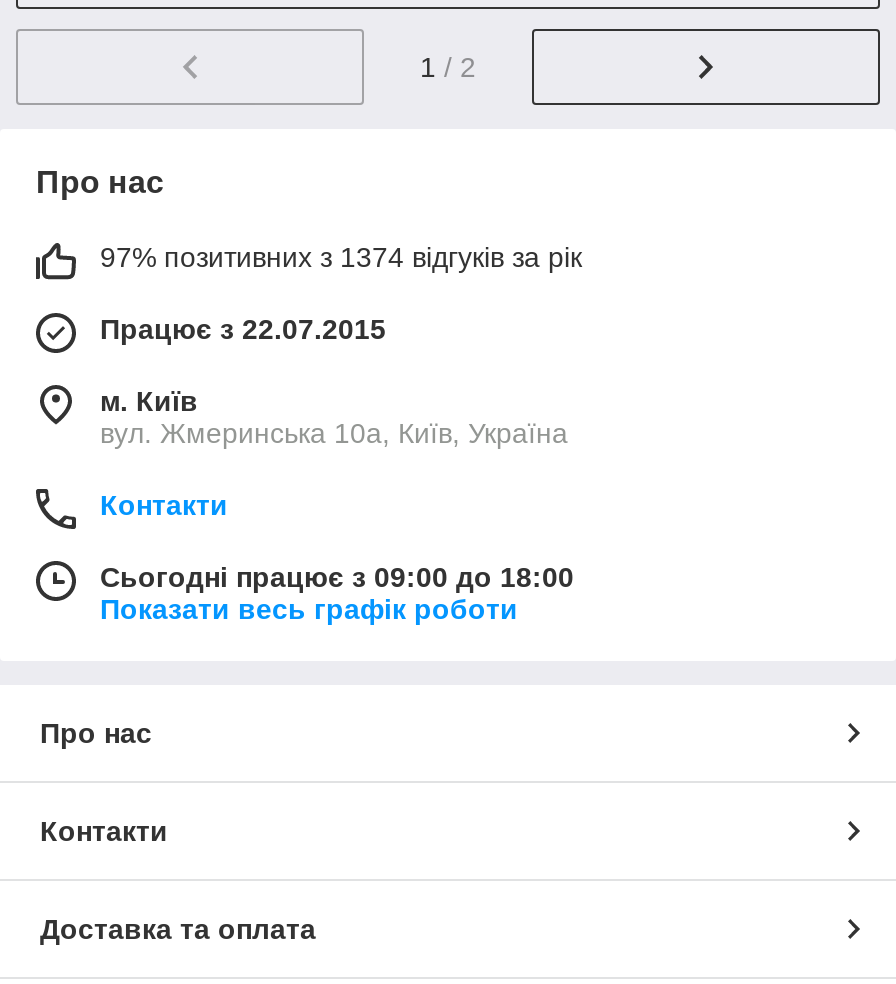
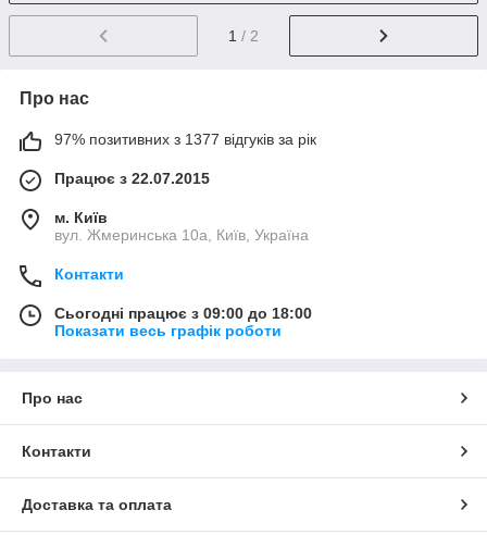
- 97% позитивних з 1374 відгуків за рік
+ 97% позитивних з 1377 відгуків за рік
